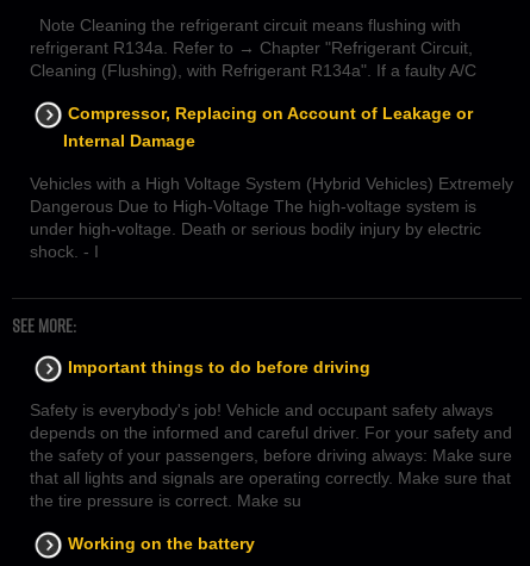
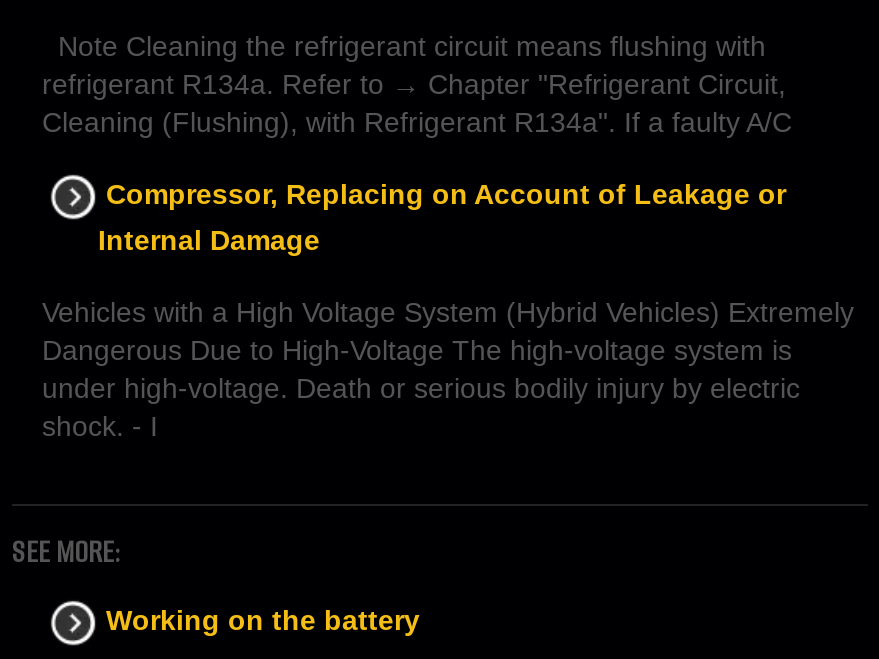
- Important things to do before driving
- Safety is everybody's job! Vehicle and occupant safety always
- depends on the informed and careful driver. For your safety and
- the safety of your passengers, before driving always: Make sure
- that all lights and signals are operating correctly. Make sure that
- the tire pressure is correct. Make su
